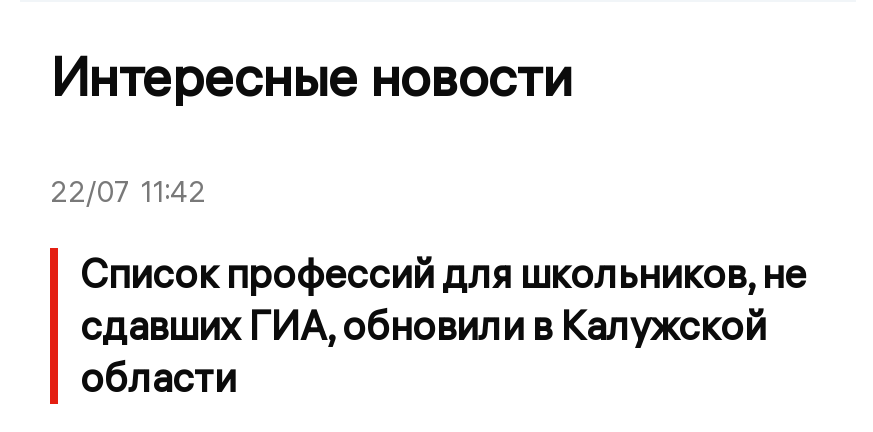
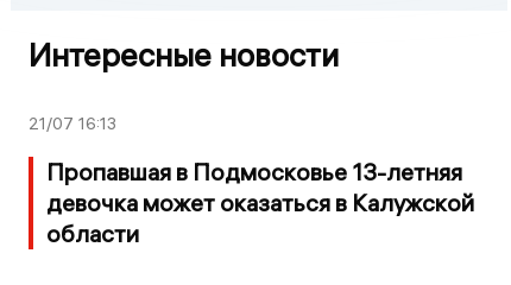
- 22/07 11:42
+ 21/07 16:13

- Список профессий для школьников, не
- сдавших ГИА, обновили в Калужской
+ Пропавшая в Подмосковье 13-летняя
+ девочка может оказаться в Калужской
